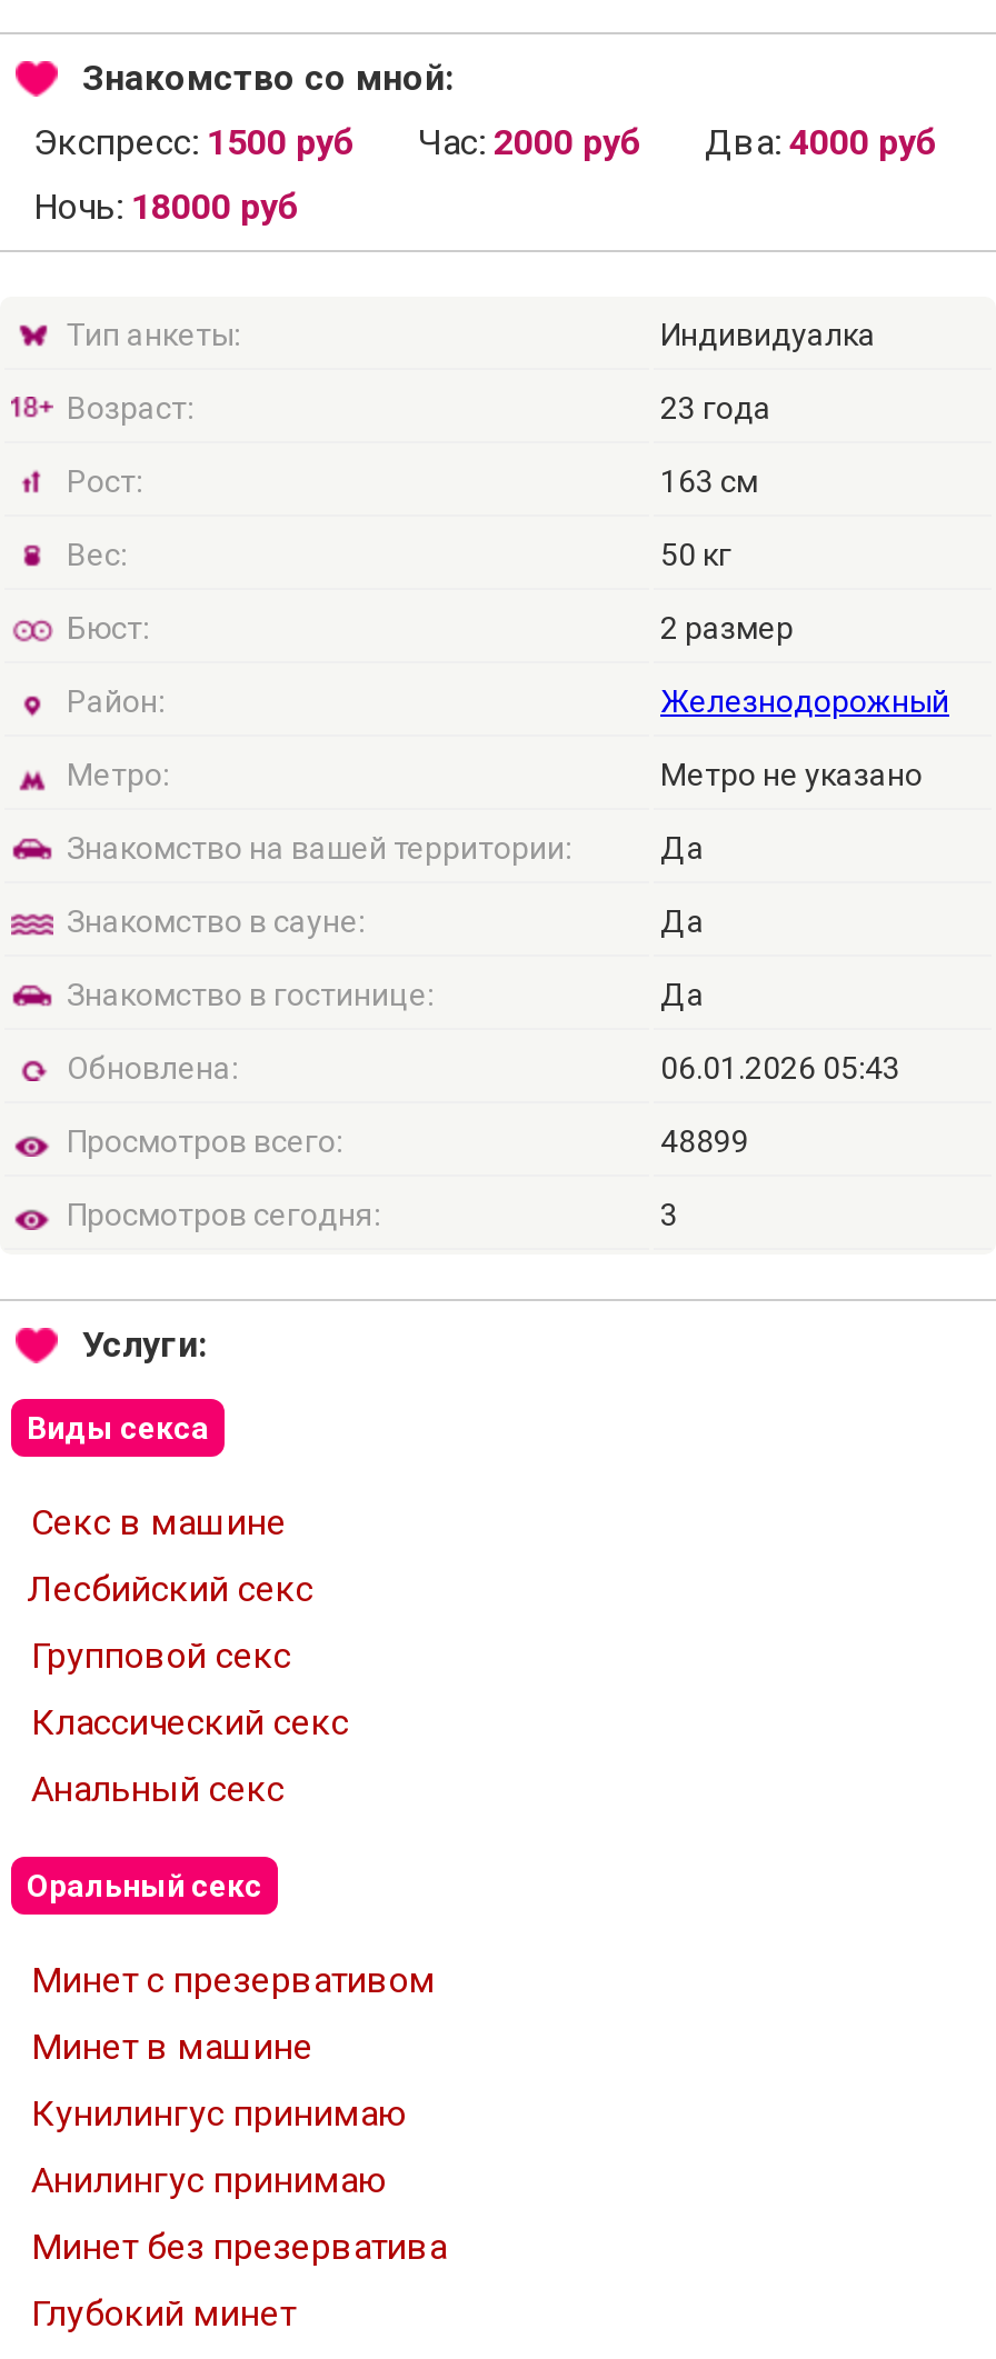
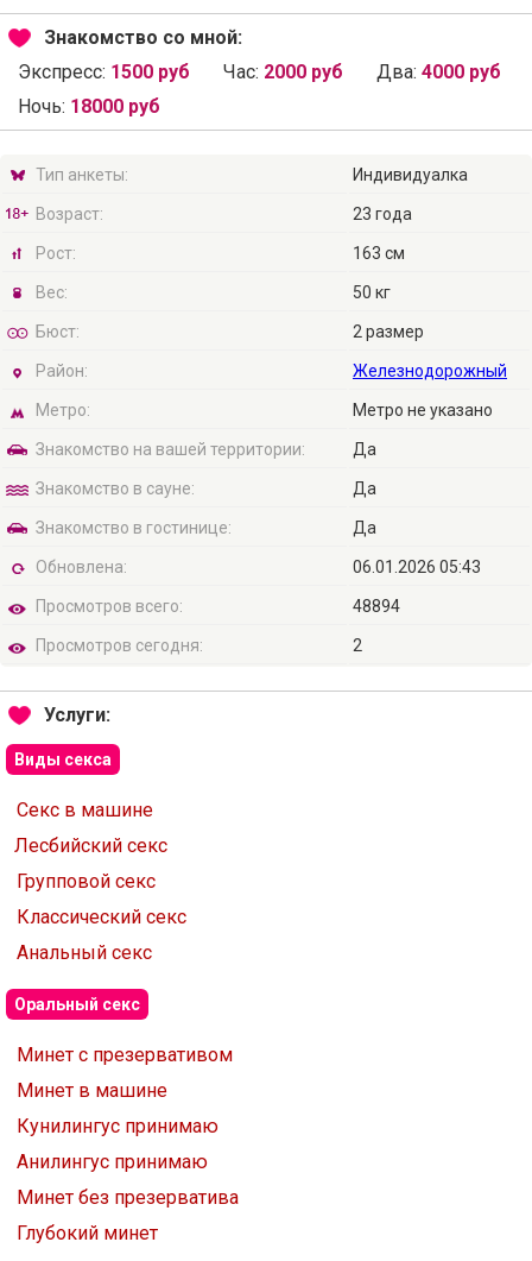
- 48899
+ 48894

- 3
+ 2
